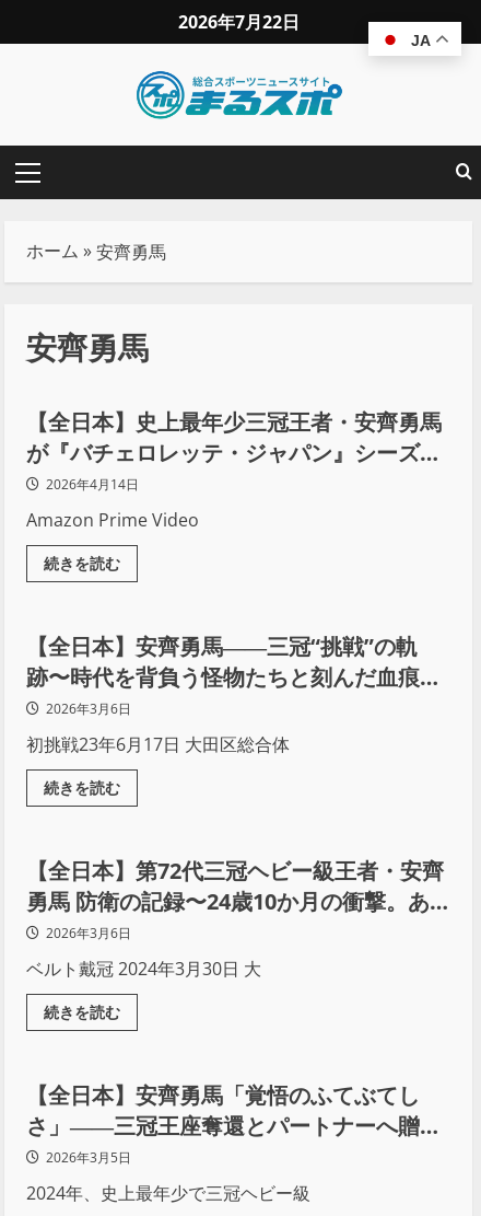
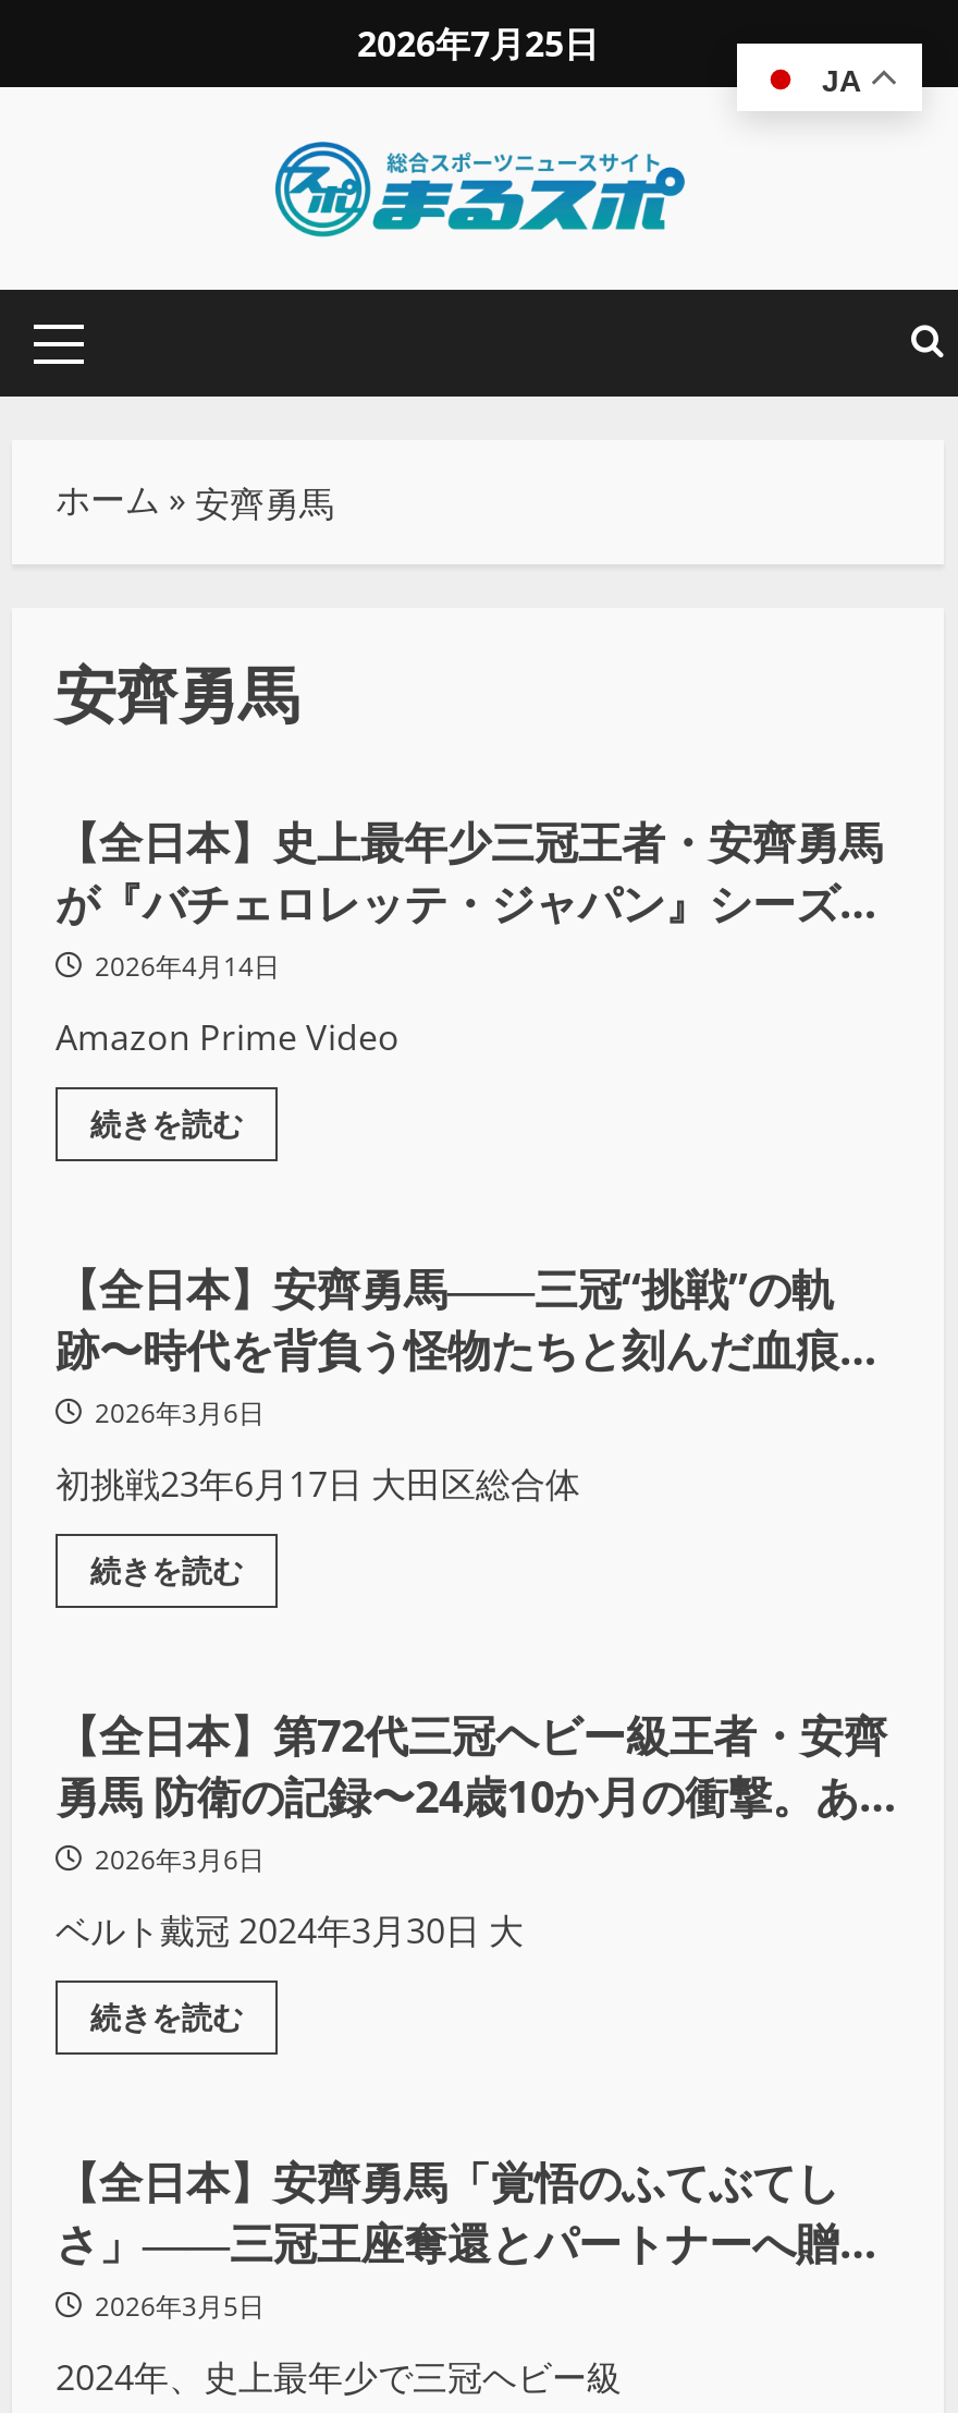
- 2026年7月22日
+ 2026年7月25日
